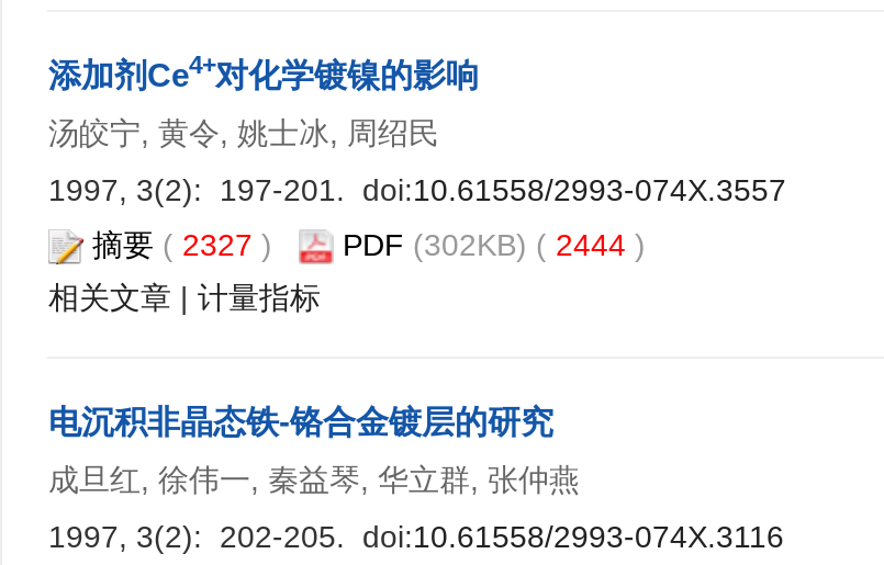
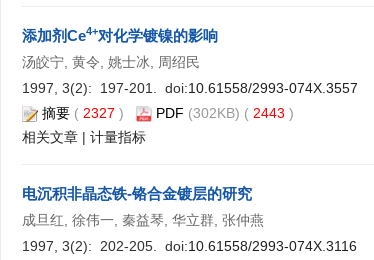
- 摘要(2327) PDF (302KB) (2444)
+ 摘要(2327) PDF (302KB) (2443)
